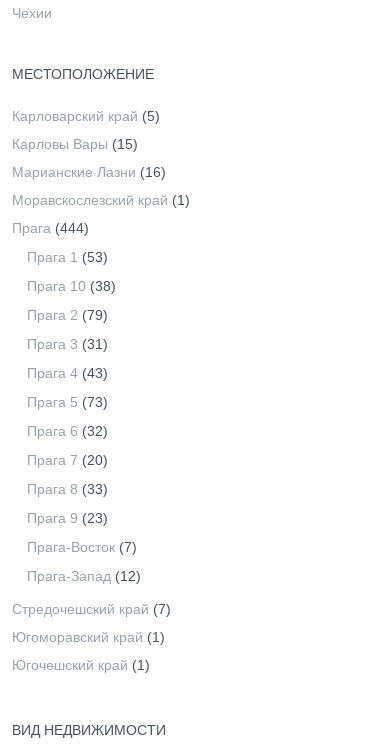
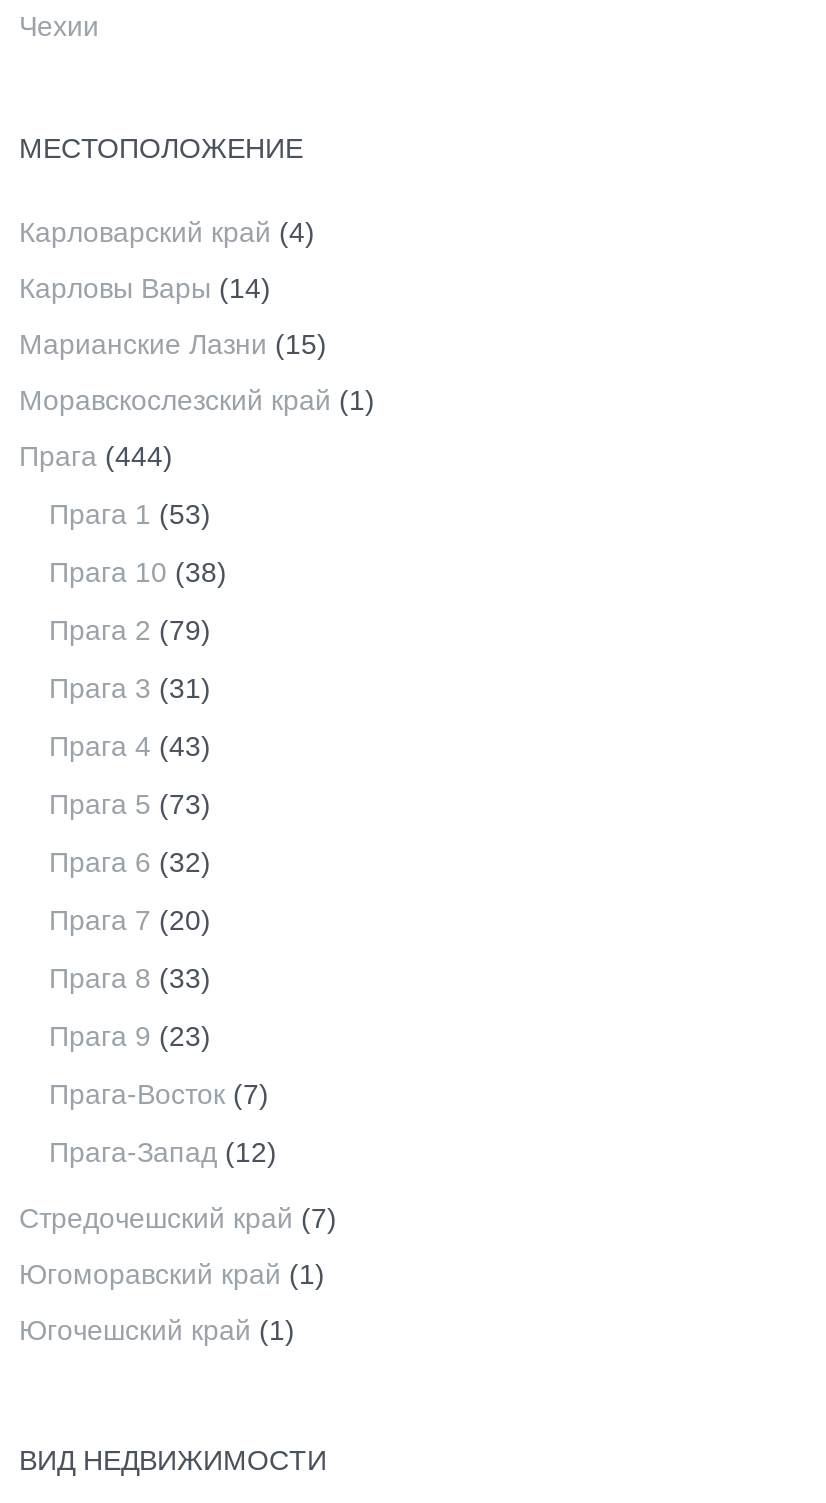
- Карловарский край (5)
+ Карловарский край (4)

- Карловы Вары (15)
+ Карловы Вары (14)

- Марианские Лазни (16)
+ Марианские Лазни (15)
